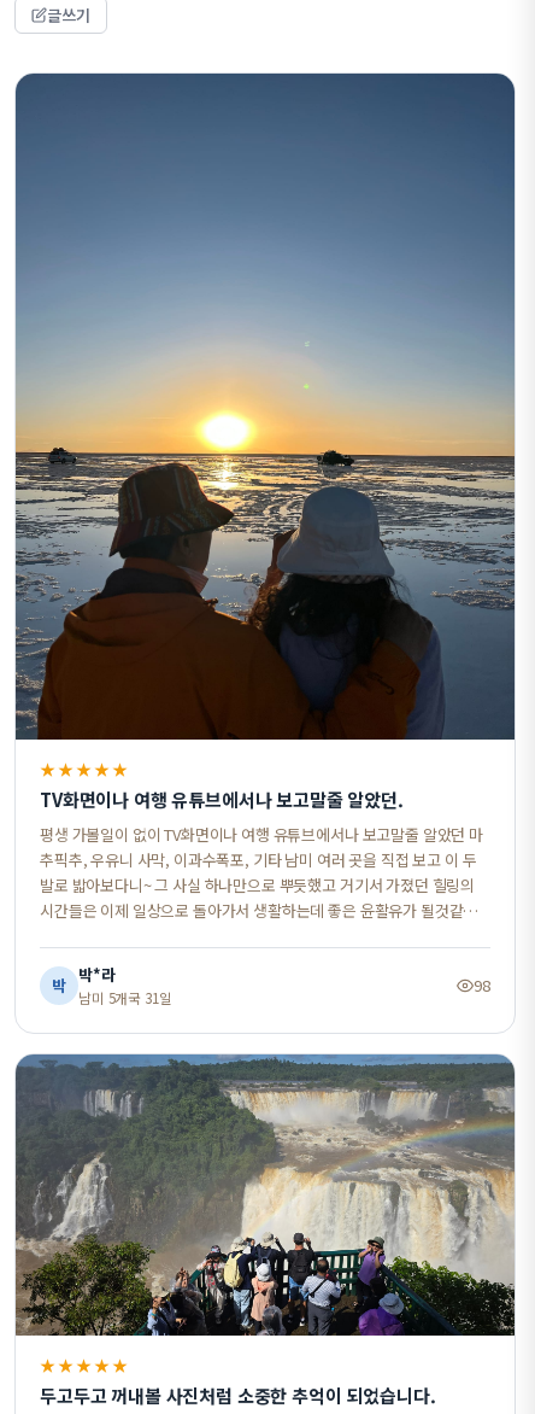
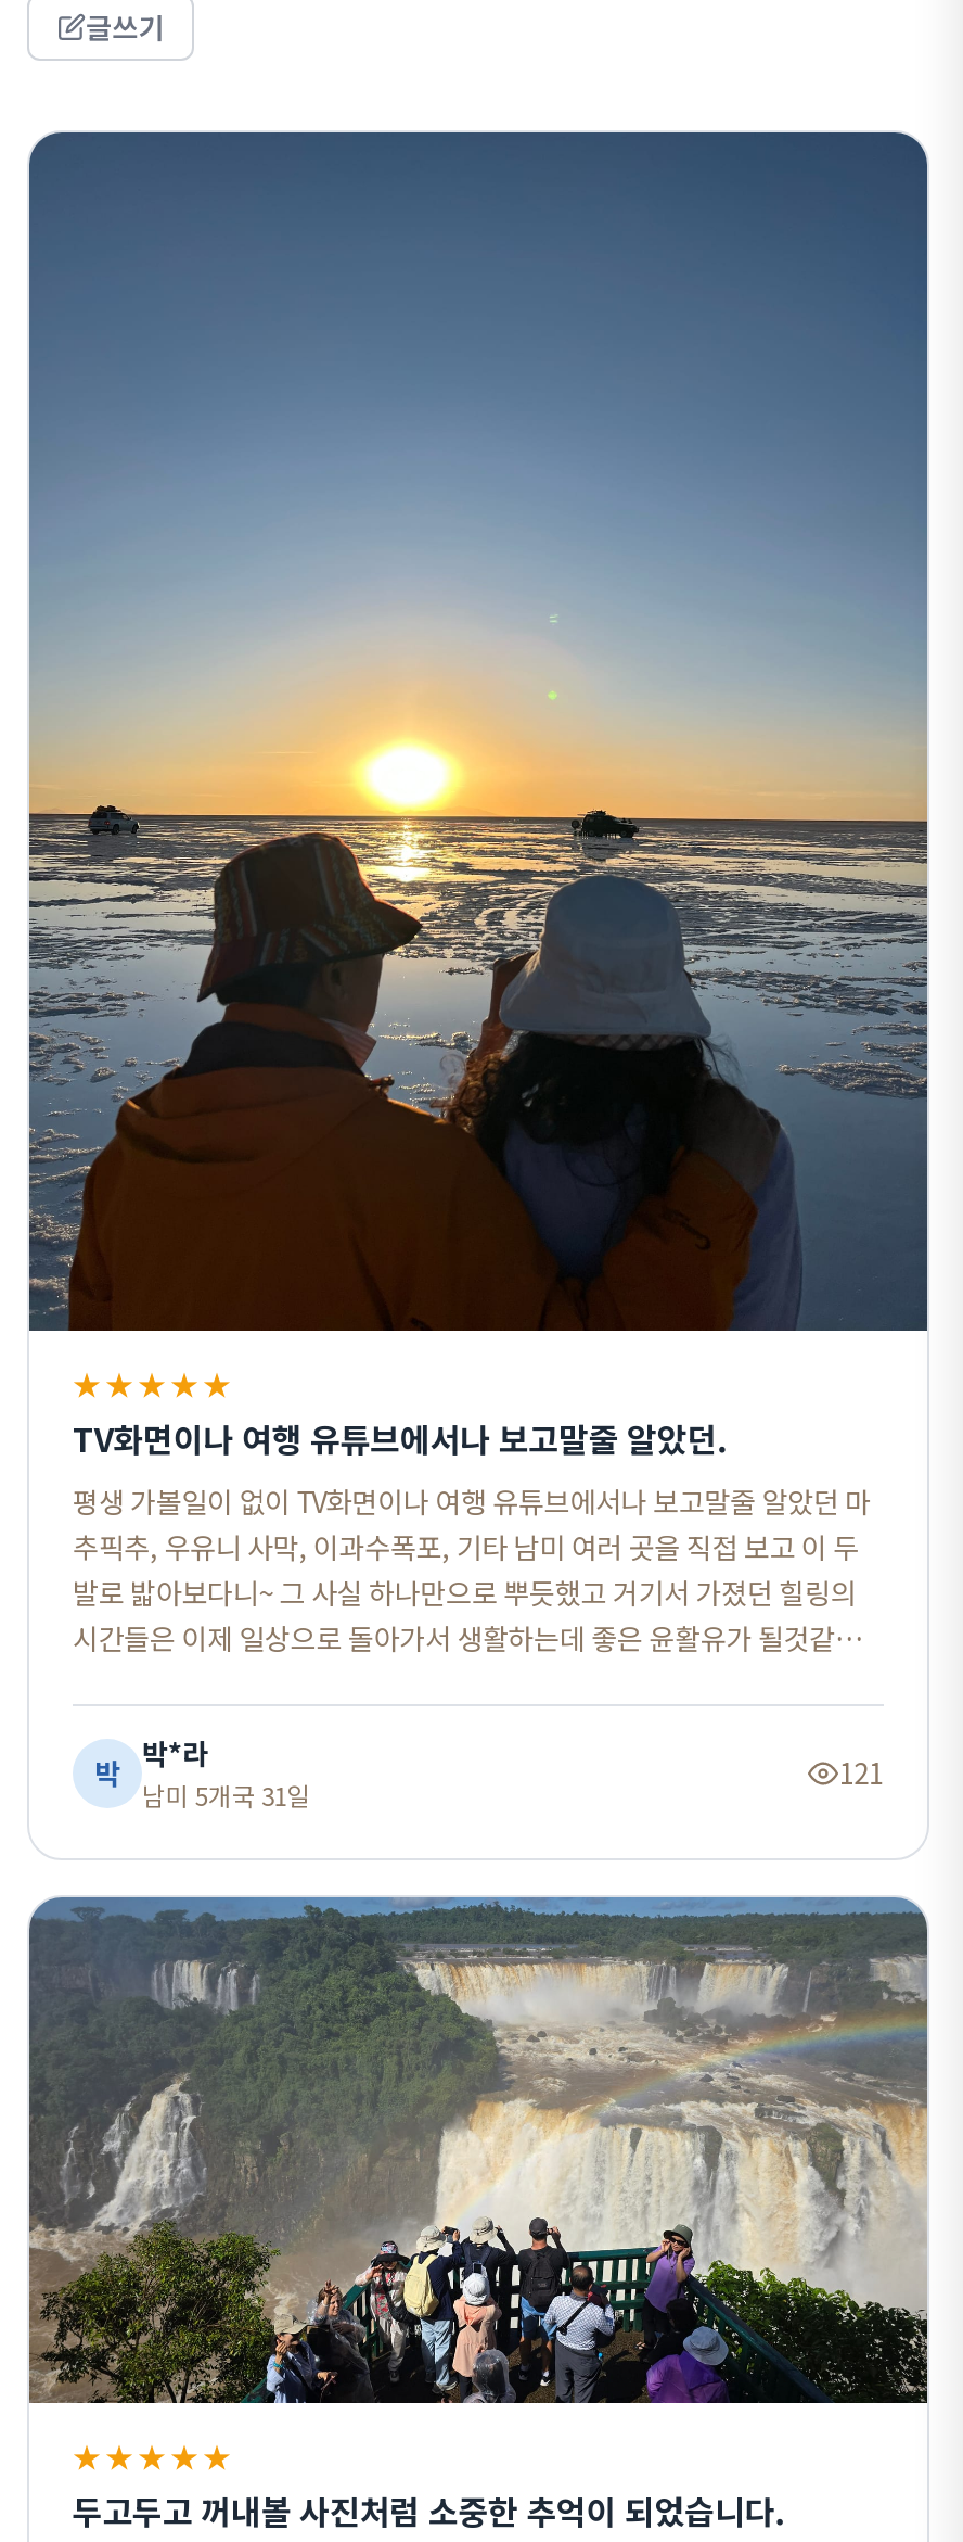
- 98
+ 121
